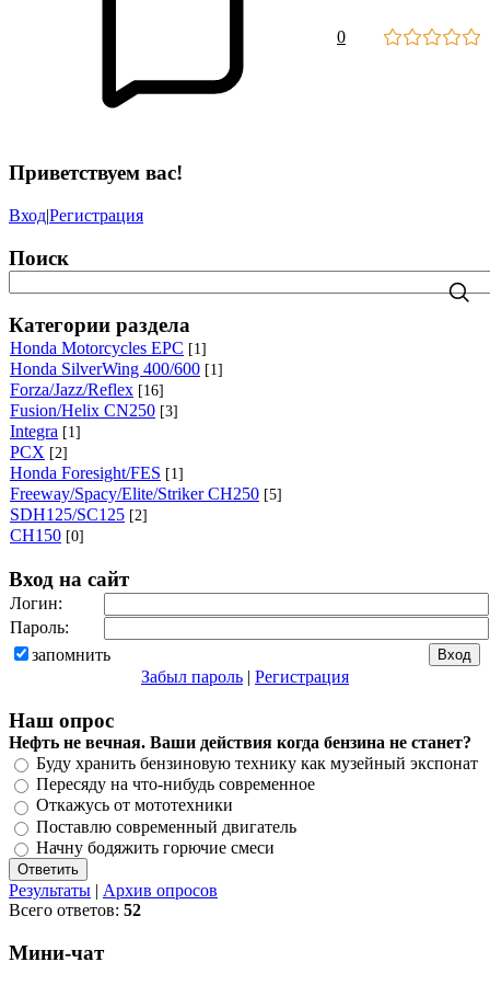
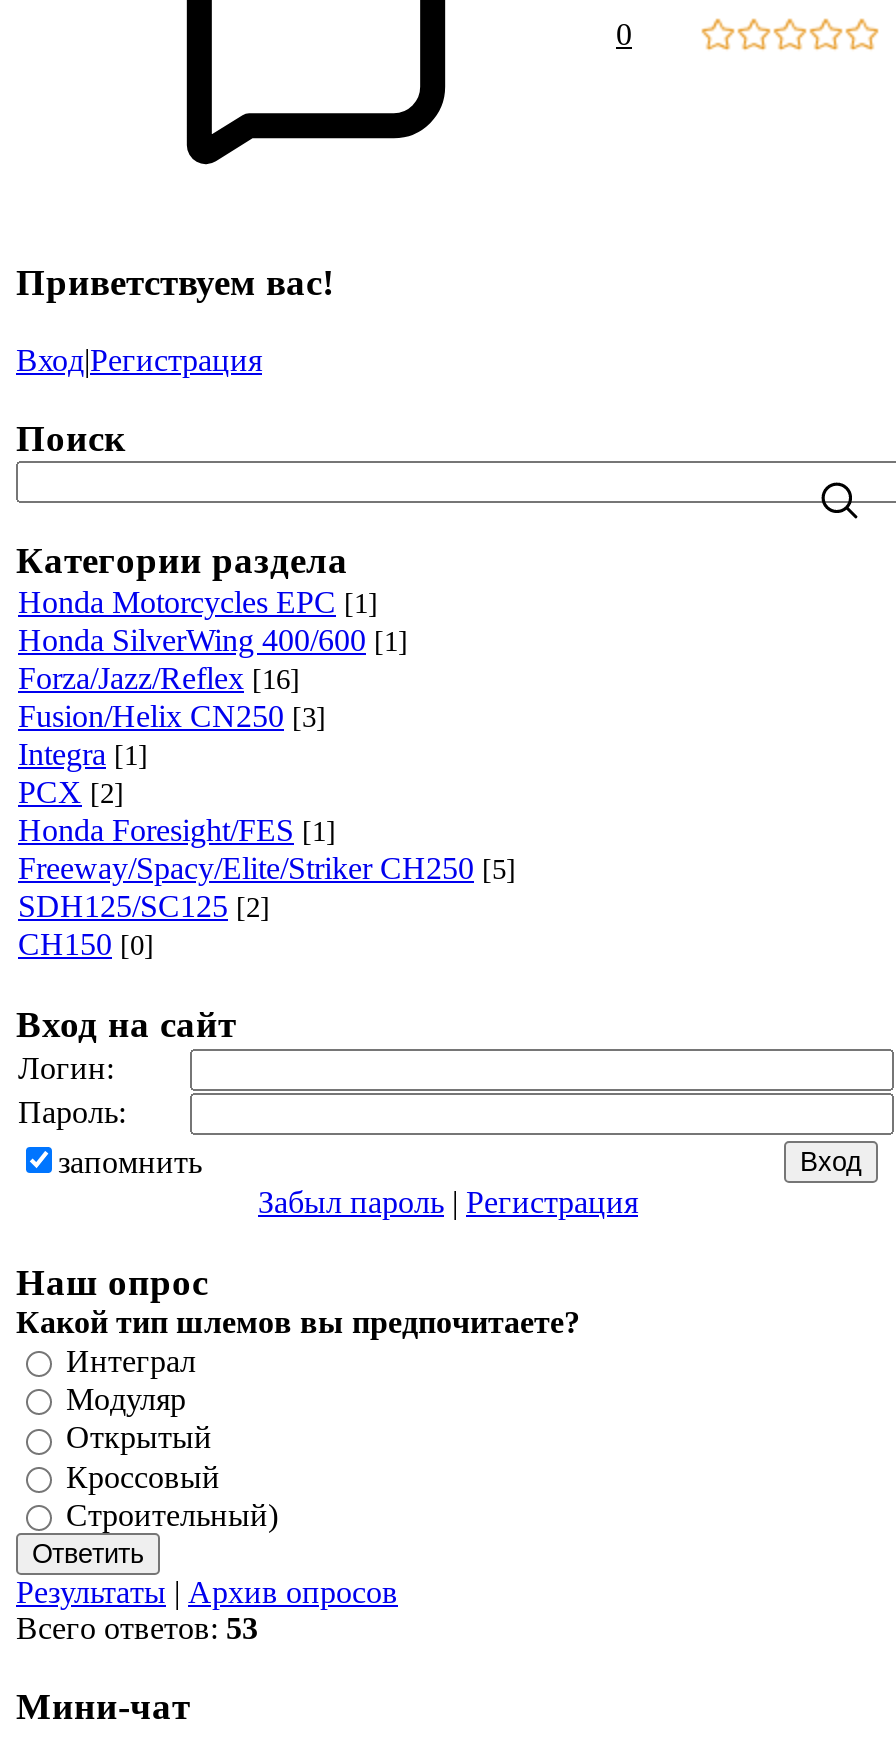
- Нефть не вечная. Ваши действия когда бензина не станет?
- Буду хранить бензиновую технику как музейный экспонат
- Пересяду на что-нибудь современное
- Откажусь от мототехники
- Поставлю современный двигатель
- Начну бодяжить горючие смеси
+ Какой тип шлемов вы предпочитаете?
+ Интеграл
+ Модуляр
+ Открытый
+ Кроссовый
+ Строительный)

- Всего ответов: 52
+ Всего ответов: 53
